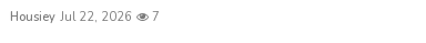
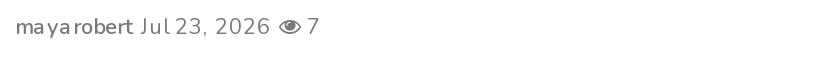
- Housiey Jul 22, 2026
+ mayarobert Jul 23, 2026
